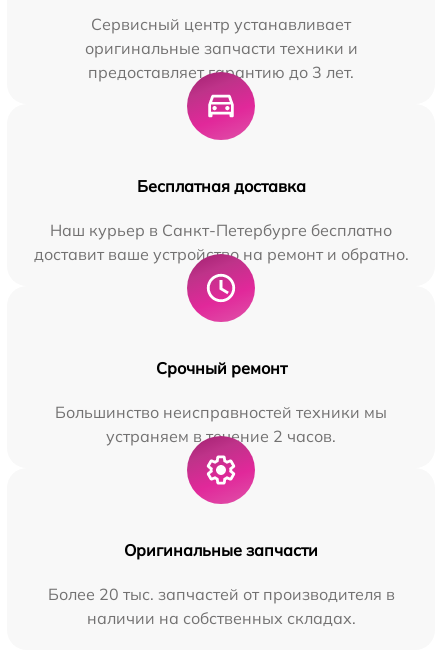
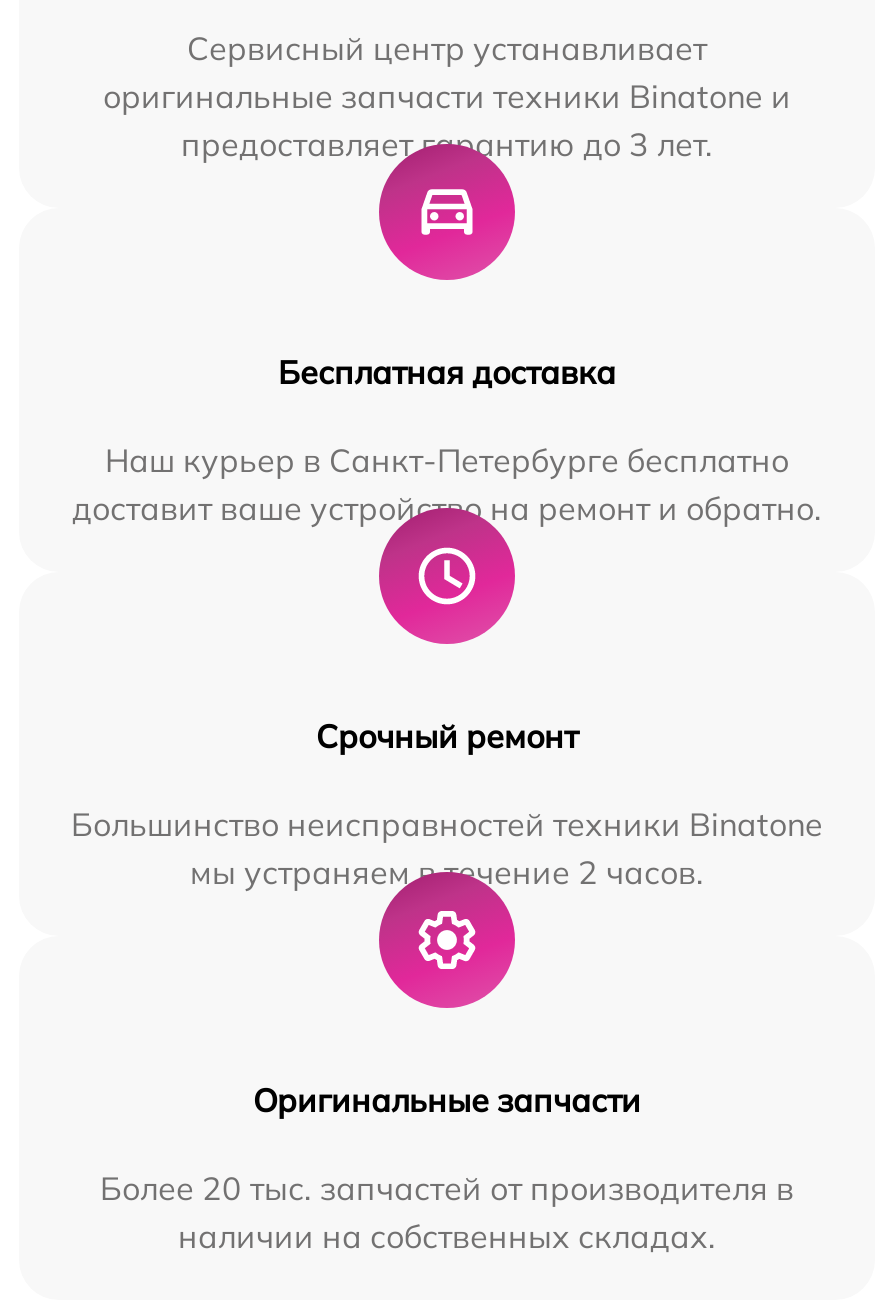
- оригинальные запчасти техники и
+ оригинальные запчасти техники Binatone и

- Большинство неисправностей техники мы
- устраняем в течение 2 часов.
+ Большинство неисправностей техники Binatone
+ мы устраняем в течение 2 часов.
